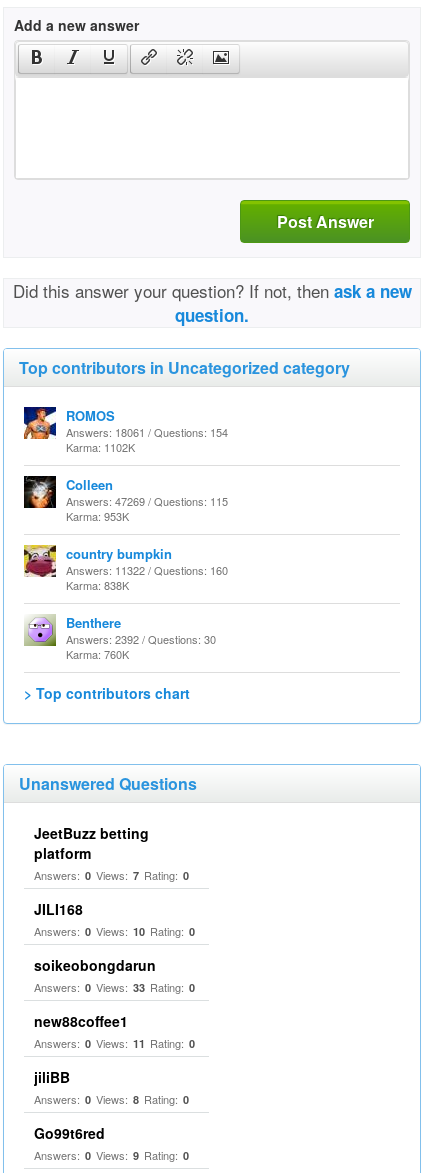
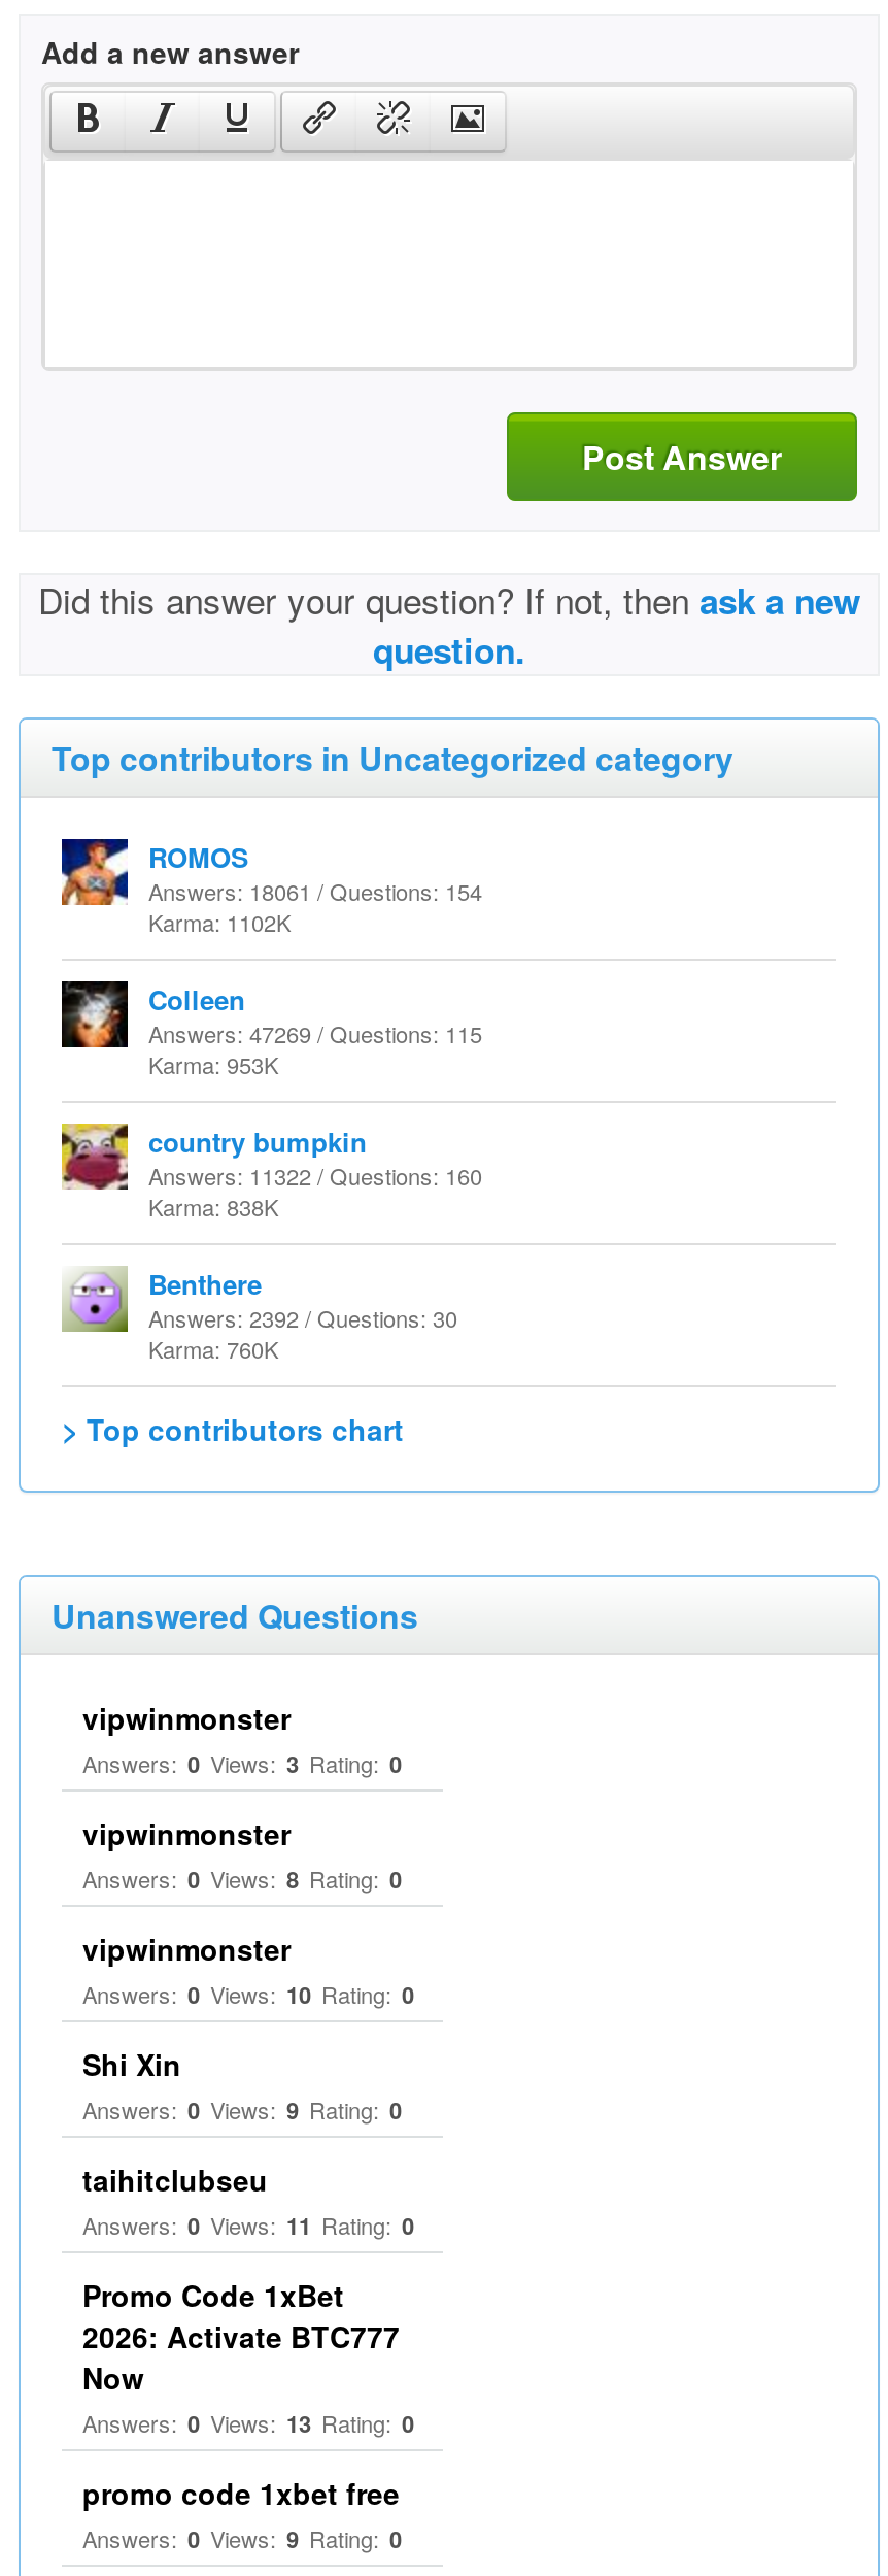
- JeetBuzz betting
- platform
- Answers: 0 Views: 7 Rating: 0
- JILI168
+ vipwinmonster
+ Answers: 0 Views: 3 Rating: 0
+ vipwinmonster
+ vipwinmonster

- soikeobongdarun
- Answers: 0 Views: 33 Rating: 0
+ Shi Xin
+ Answers: 0 Views: 9 Rating: 0

- new88coffee1
+ taihitclubseu

- jiliBB
+ Promo Code 1xBet
+ 2026: Activate BTC777
+ Now
+ Answers: 0 Views: 13 Rating: 0

moved up: Answers: 0 Views: 8 Rating: 0

- Go99t6red
+ promo code 1xbet free
